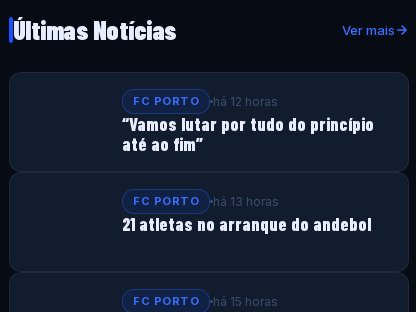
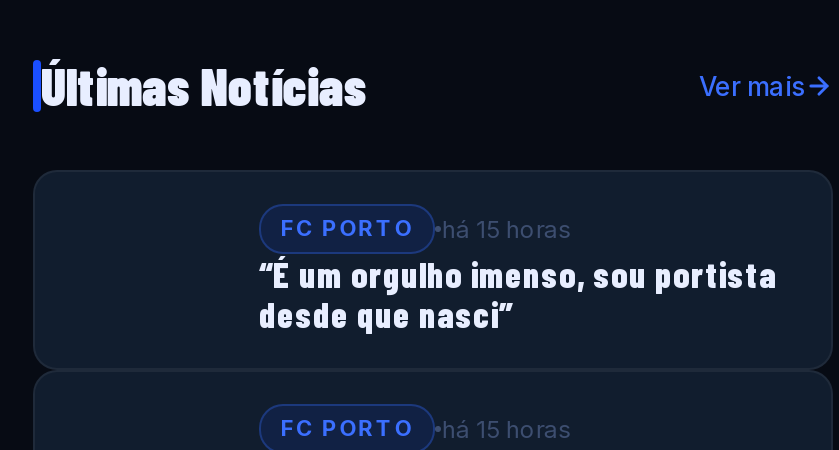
- há 12 horas
- “Vamos lutar por tudo do princípio
- até ao fim”
- FC PORTO
- há 13 horas
- 21 atletas no arranque do andebol
+ há 15 horas
+ “É um orgulho imenso, sou portista
+ desde que nasci”
